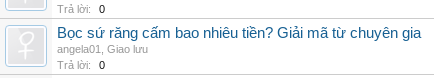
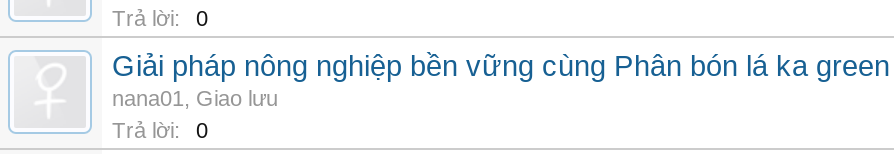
- Bọc sứ răng cấm bao nhiêu tiền? Giải mã từ chuyên gia
- angela01, Giao lưu
+ Giải pháp nông nghiệp bền vững cùng Phân bón lá ka green
+ nana01, Giao lưu
